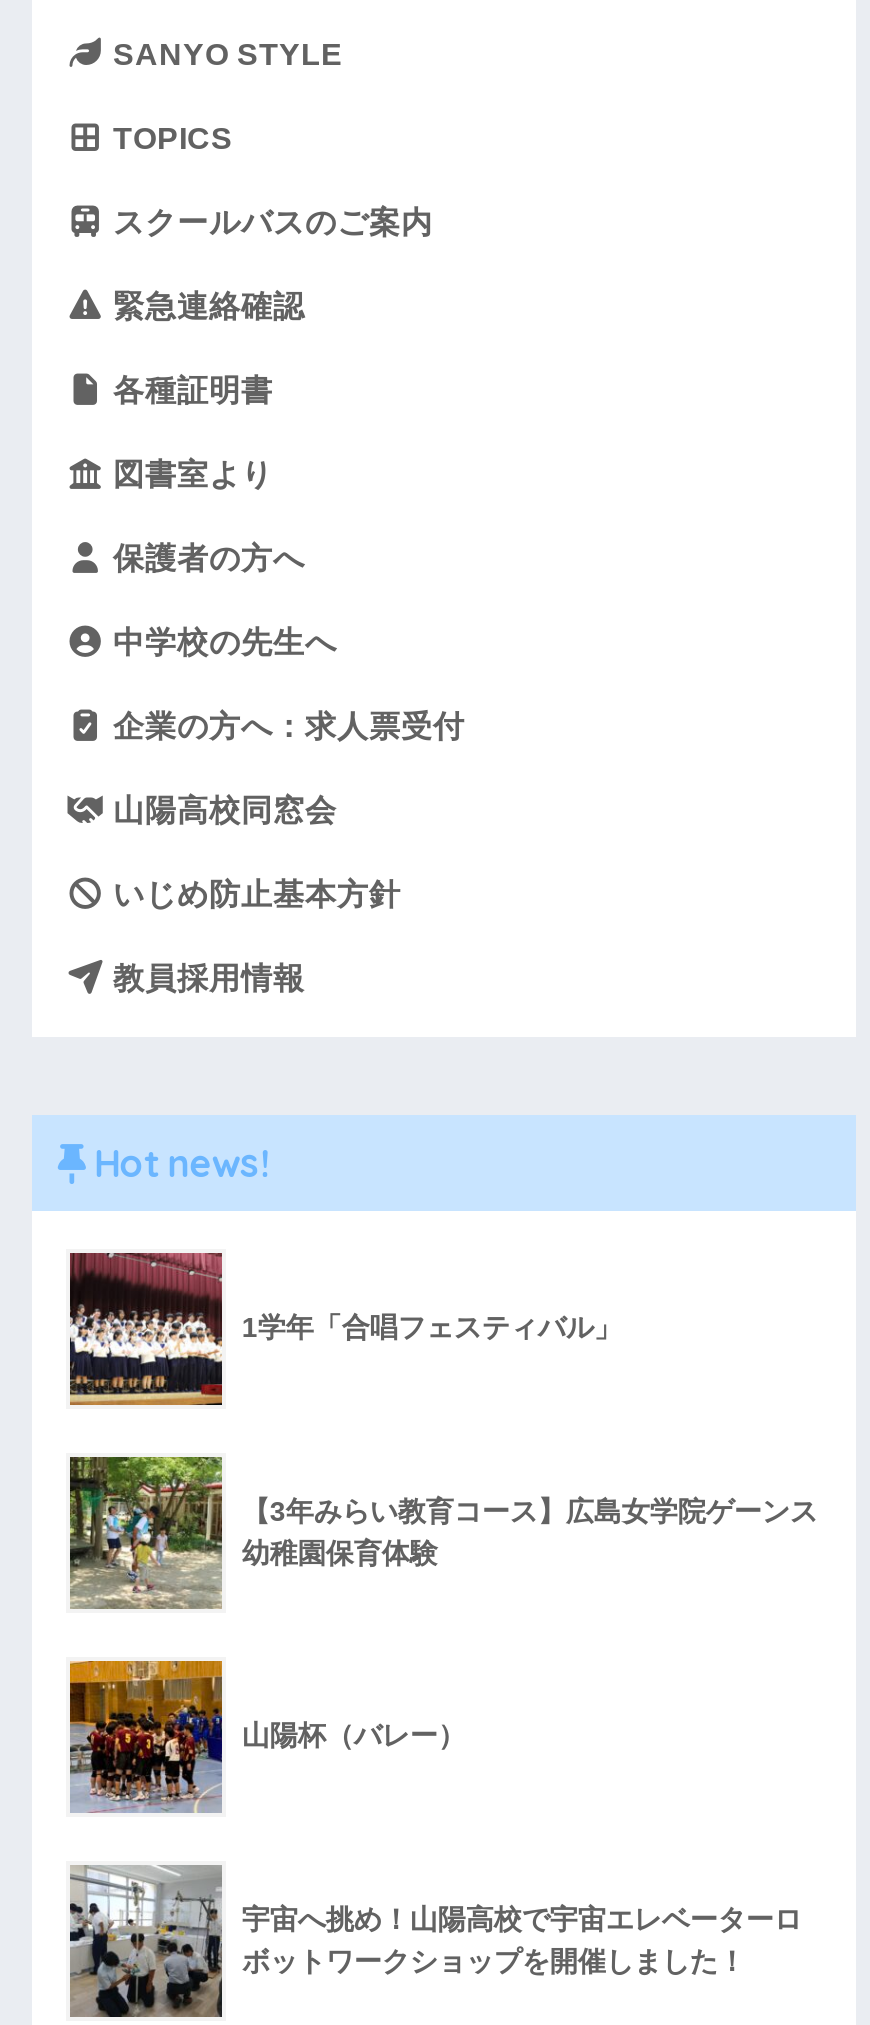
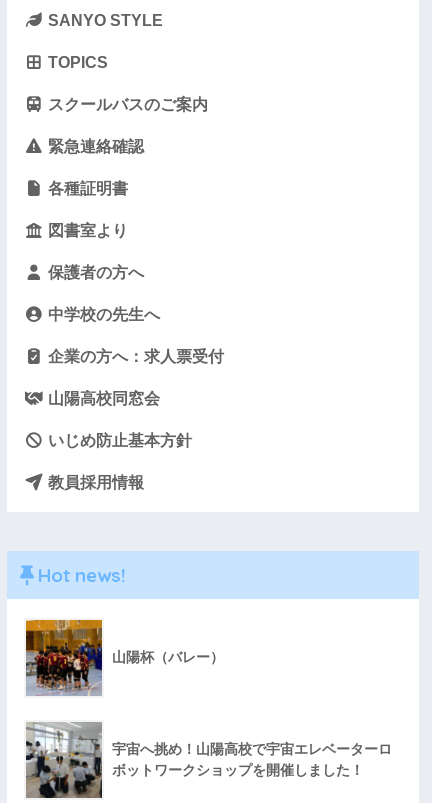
- [image]
- 1学年「合唱フェスティバル」

- [image]
- 【3年みらい教育コース】広島女学院ゲーンス
- 幼稚園保育体験
